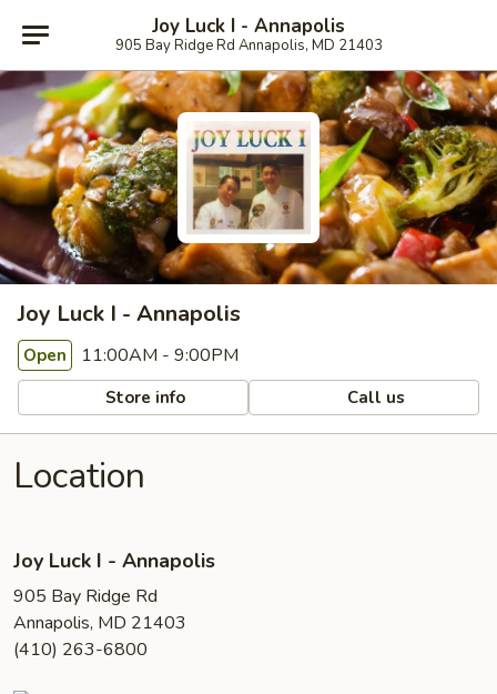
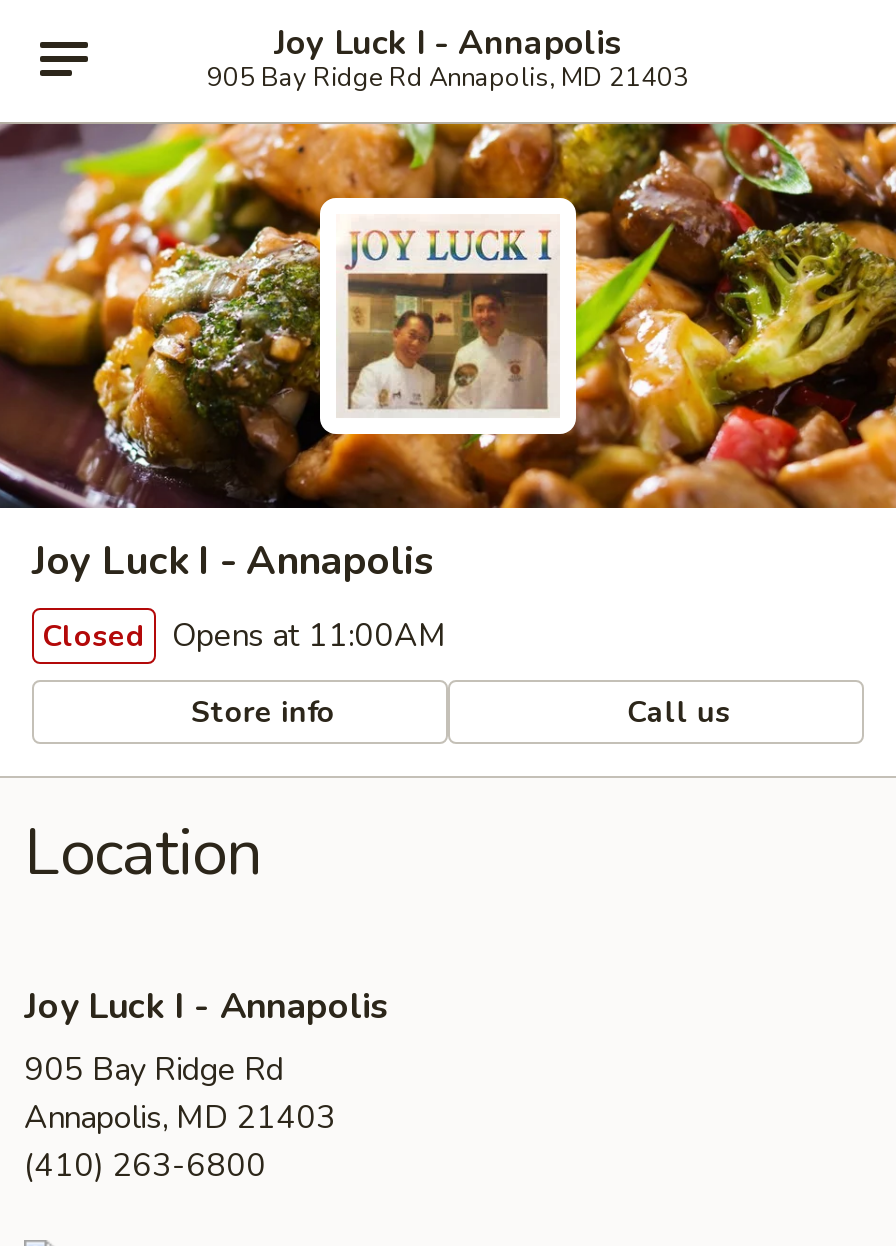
- Open 11:00AM - 9:00PM
+ Closed Opens at 11:00AM
